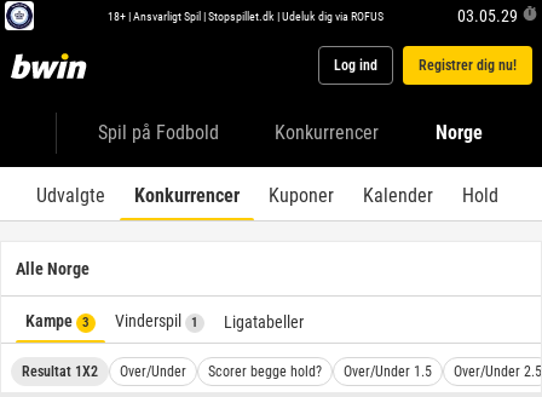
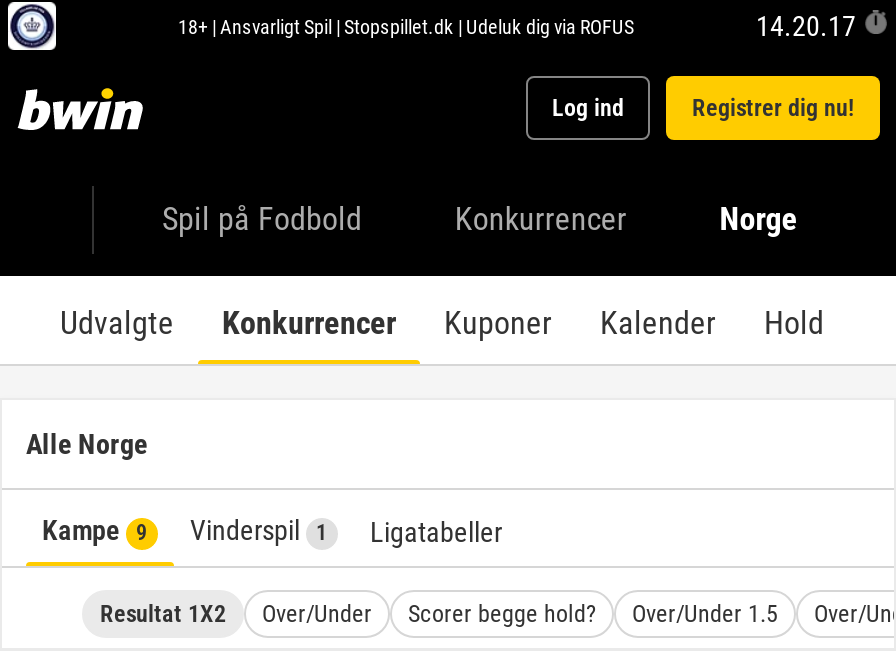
- 03.05.29
+ 14.20.17

- Kampe 3 Vinderspil 1 Ligatabeller
+ Kampe 9 Vinderspil 1 Ligatabeller
